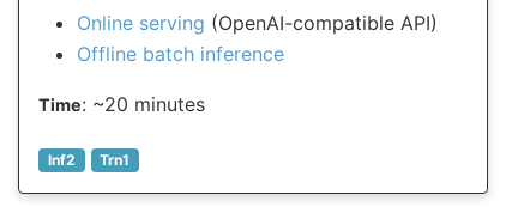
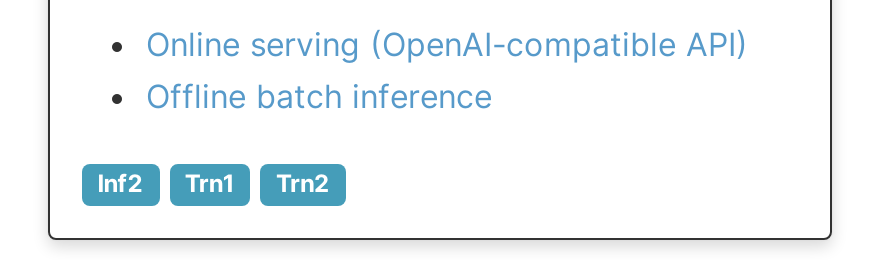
- Time: ~20 minutes

+ Trn2
